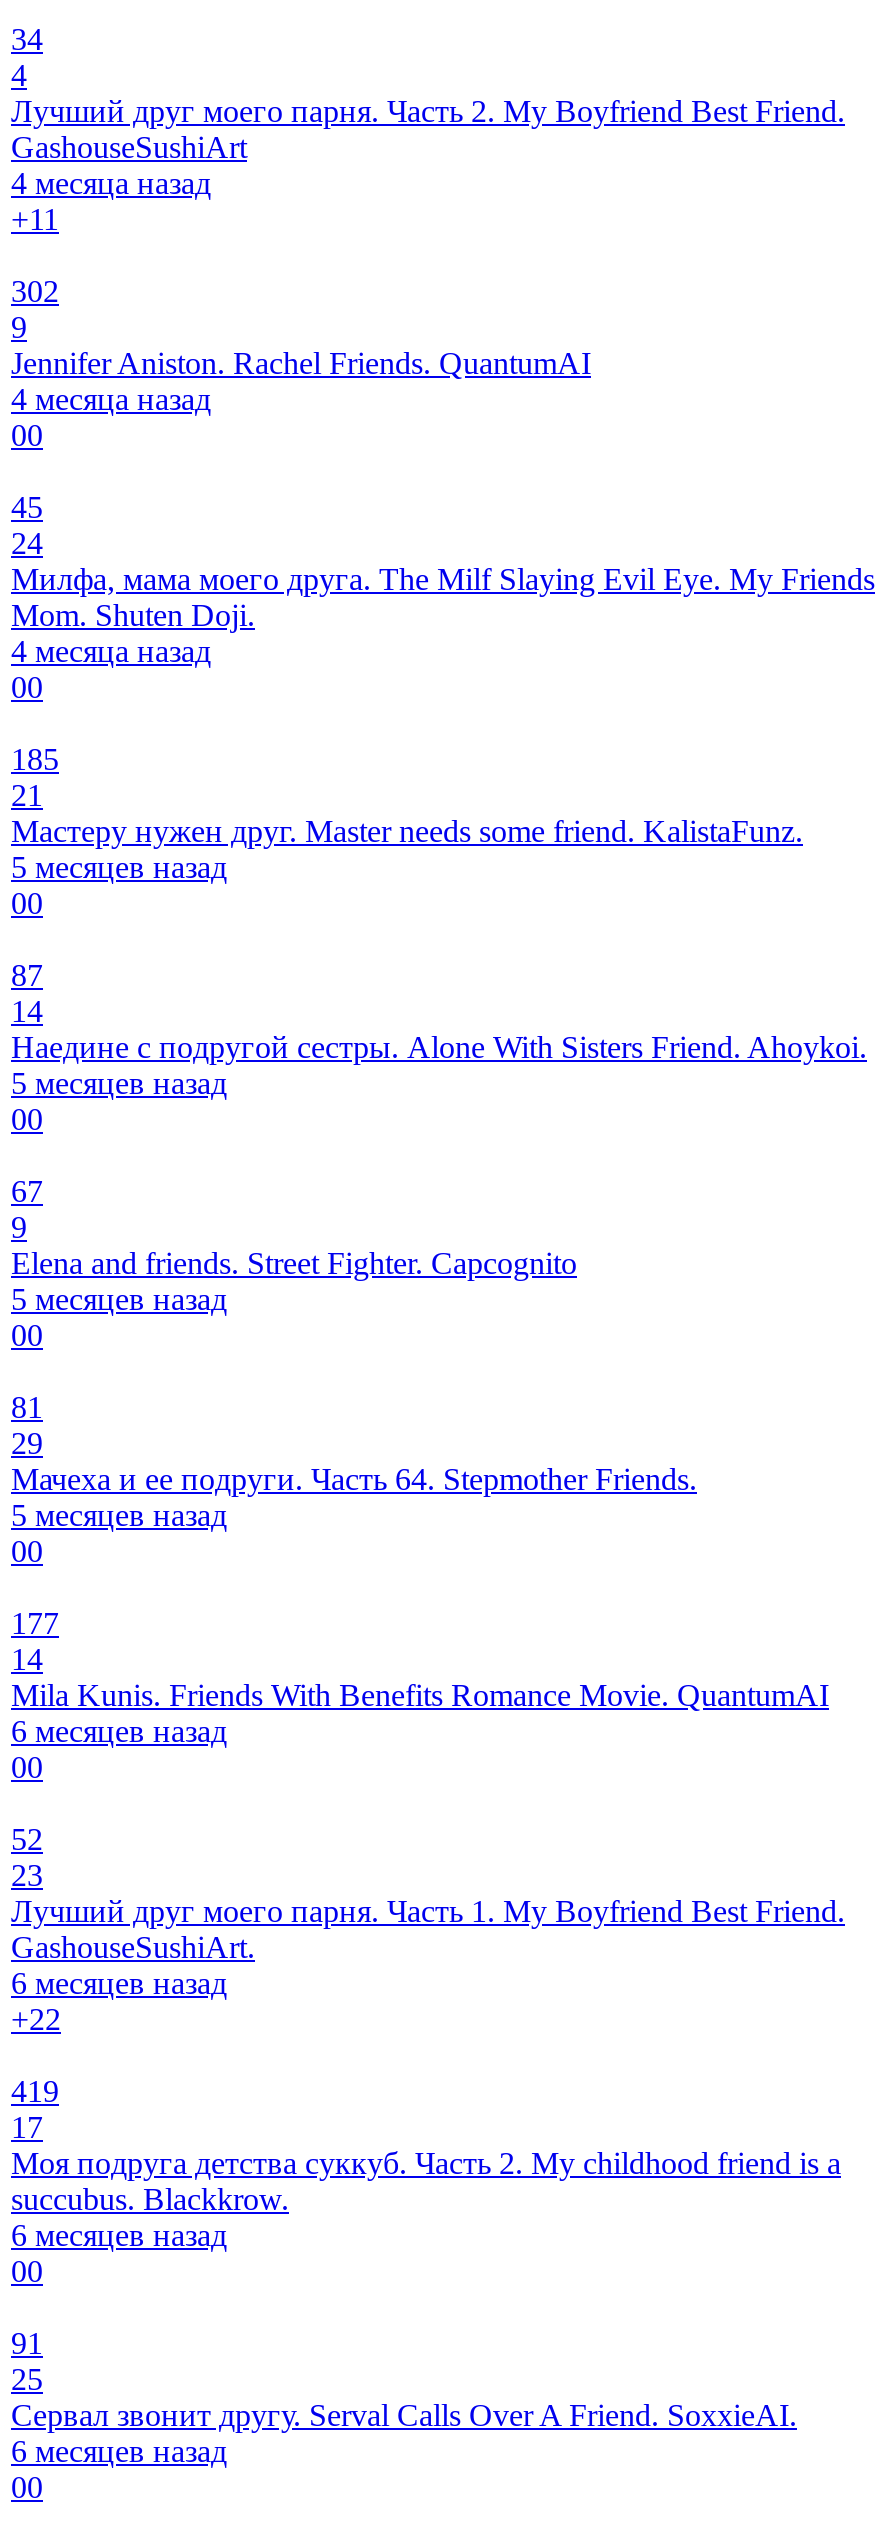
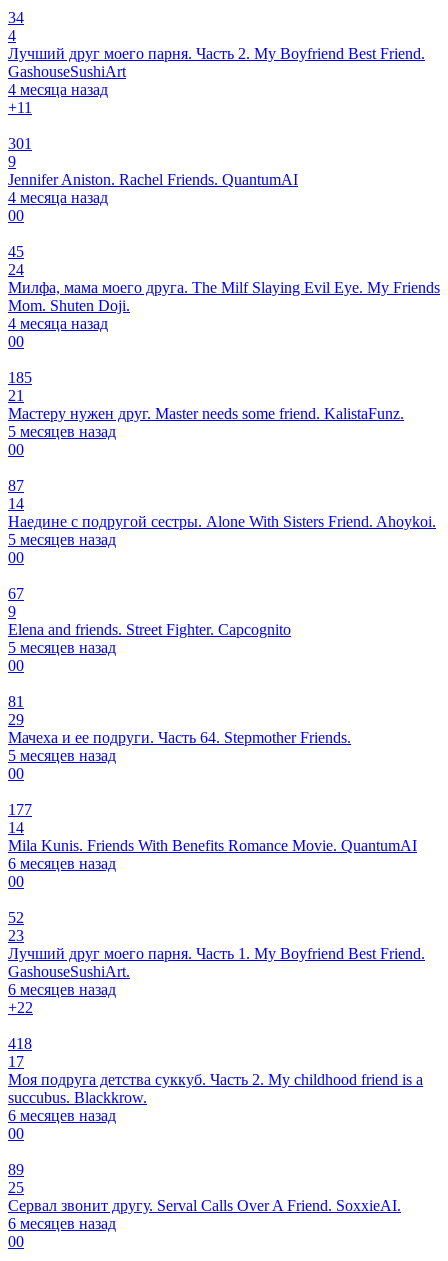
- 302
+ 301

- 419
+ 418

- 91
+ 89
